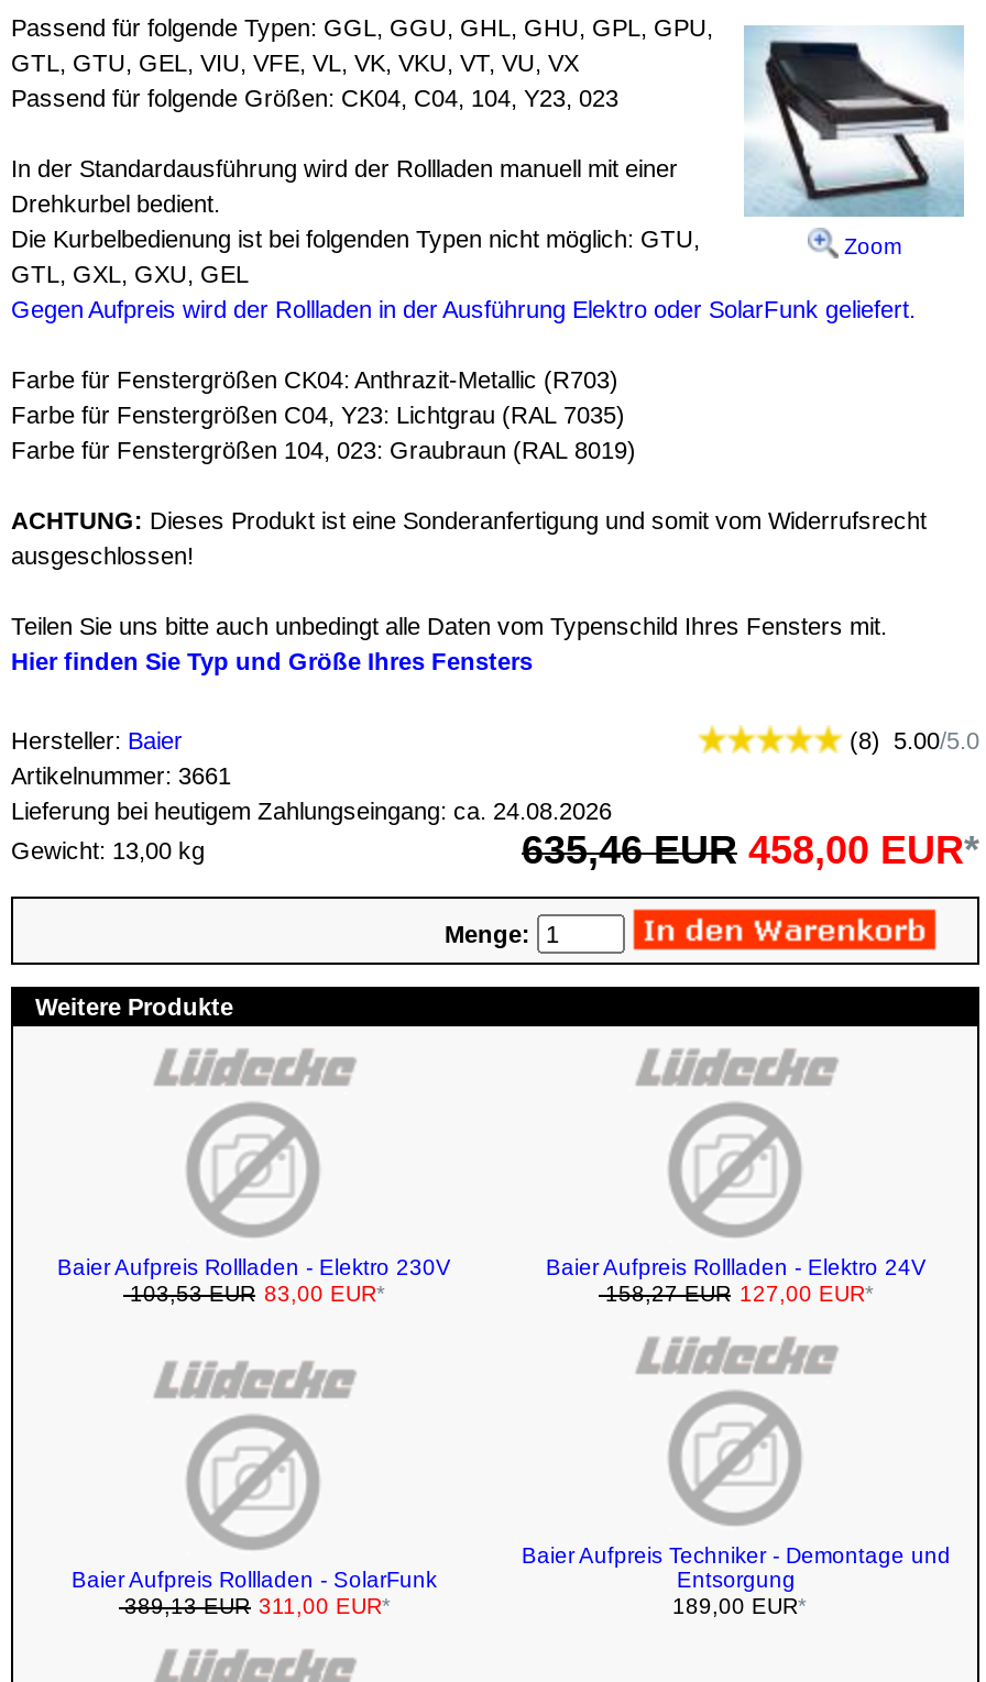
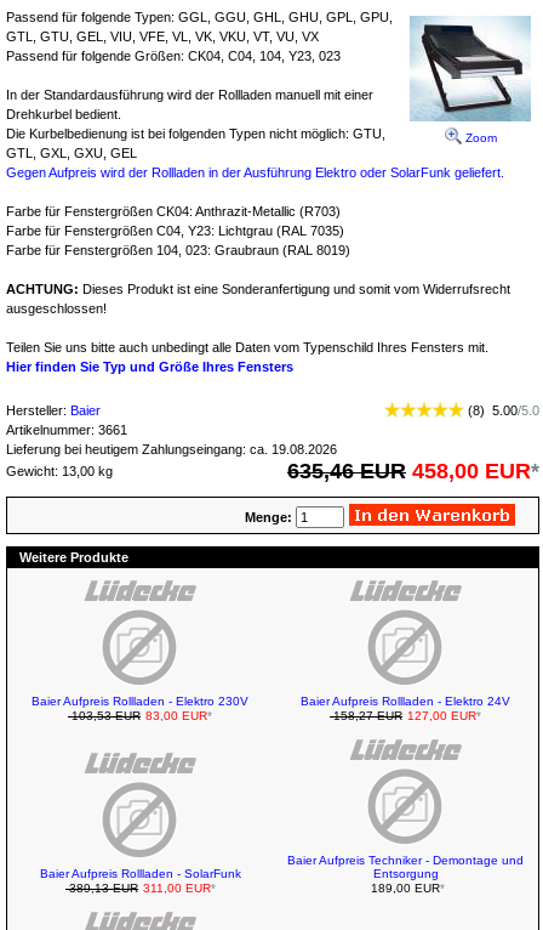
- Lieferung bei heutigem Zahlungseingang: ca. 24.08.2026
+ Lieferung bei heutigem Zahlungseingang: ca. 19.08.2026
